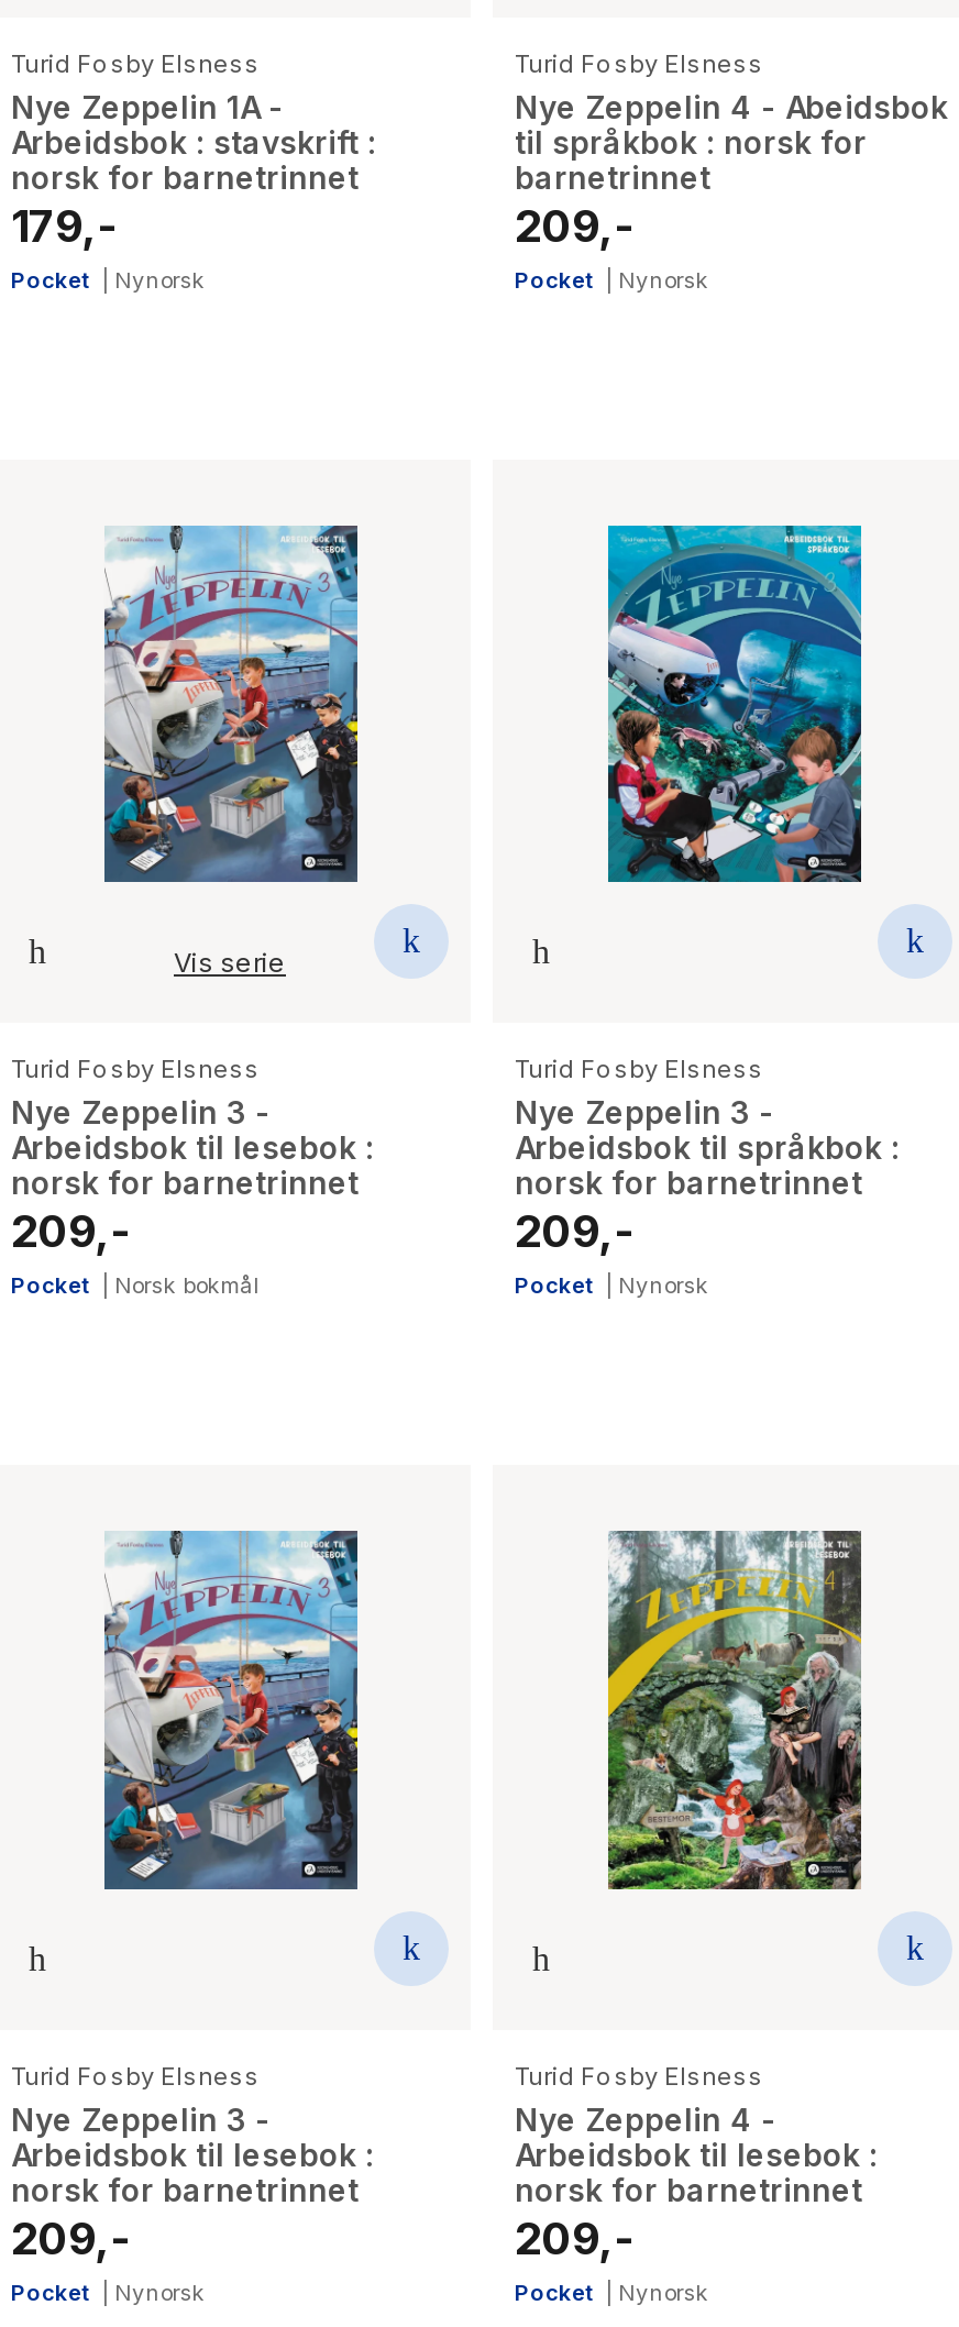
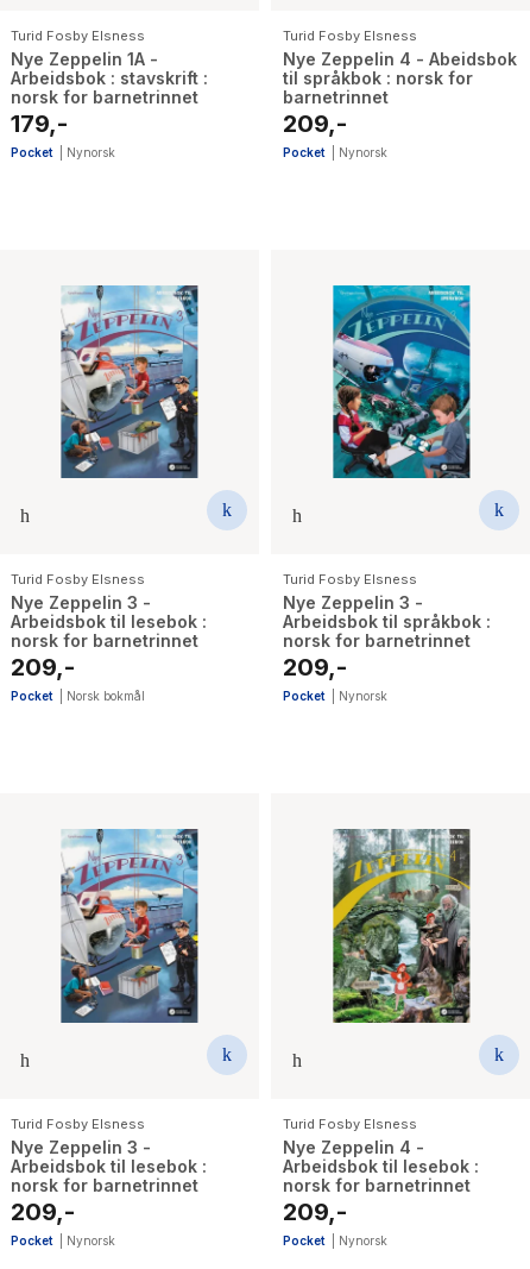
- Vis serie
